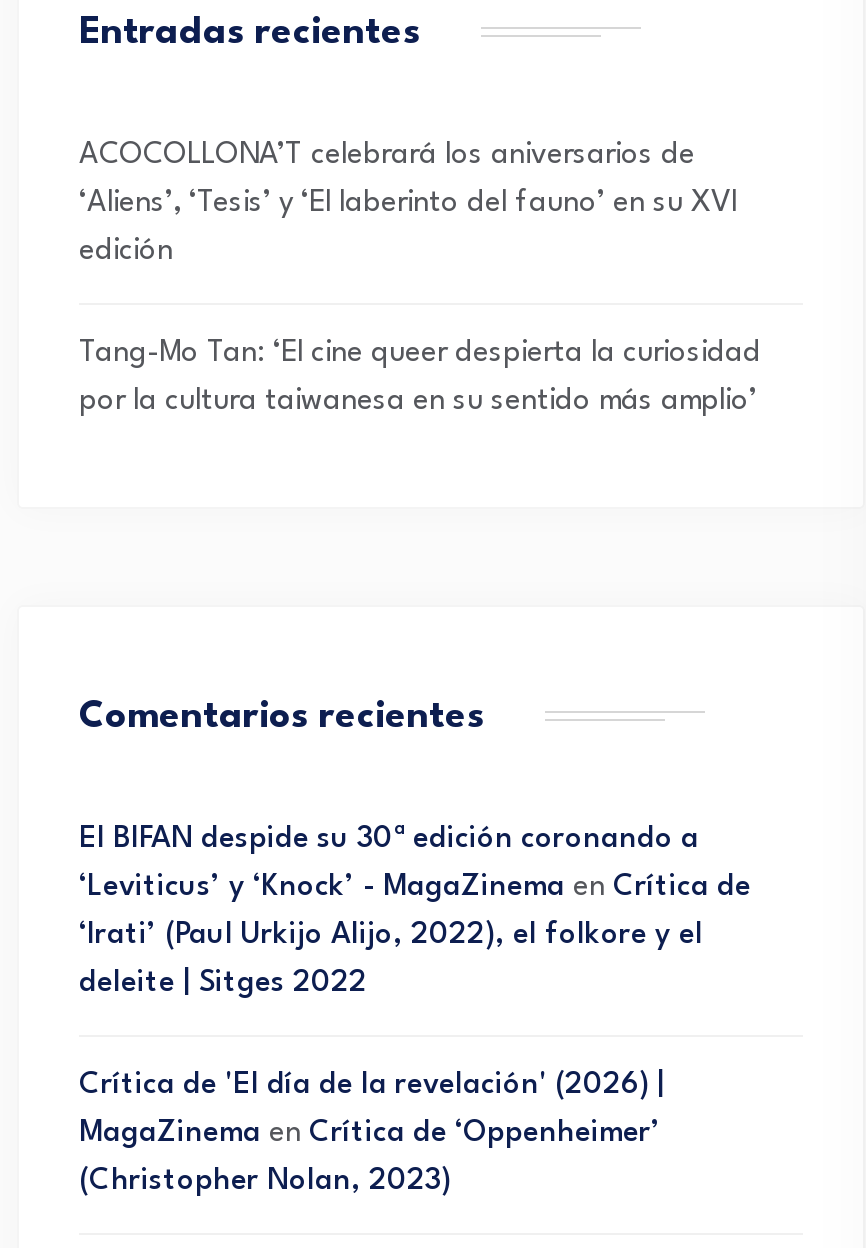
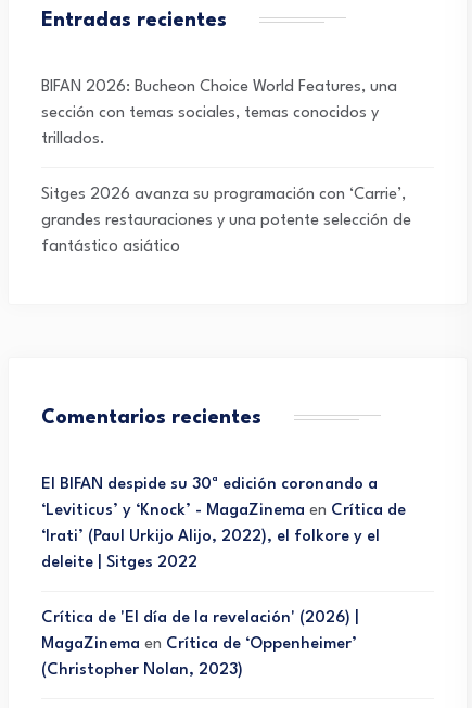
- ACOCOLLONA’T celebrará los aniversarios de
- ‘Aliens’, ‘Tesis’ y ‘El laberinto del fauno’ en su XVI
- edición
- Tang-Mo Tan: ‘El cine queer despierta la curiosidad
- por la cultura taiwanesa en su sentido más amplio’
+ BIFAN 2026: Bucheon Choice World Features, una
+ sección con temas sociales, temas conocidos y
+ trillados.
+ Sitges 2026 avanza su programación con ‘Carrie’,
+ grandes restauraciones y una potente selección de
+ fantástico asiático
